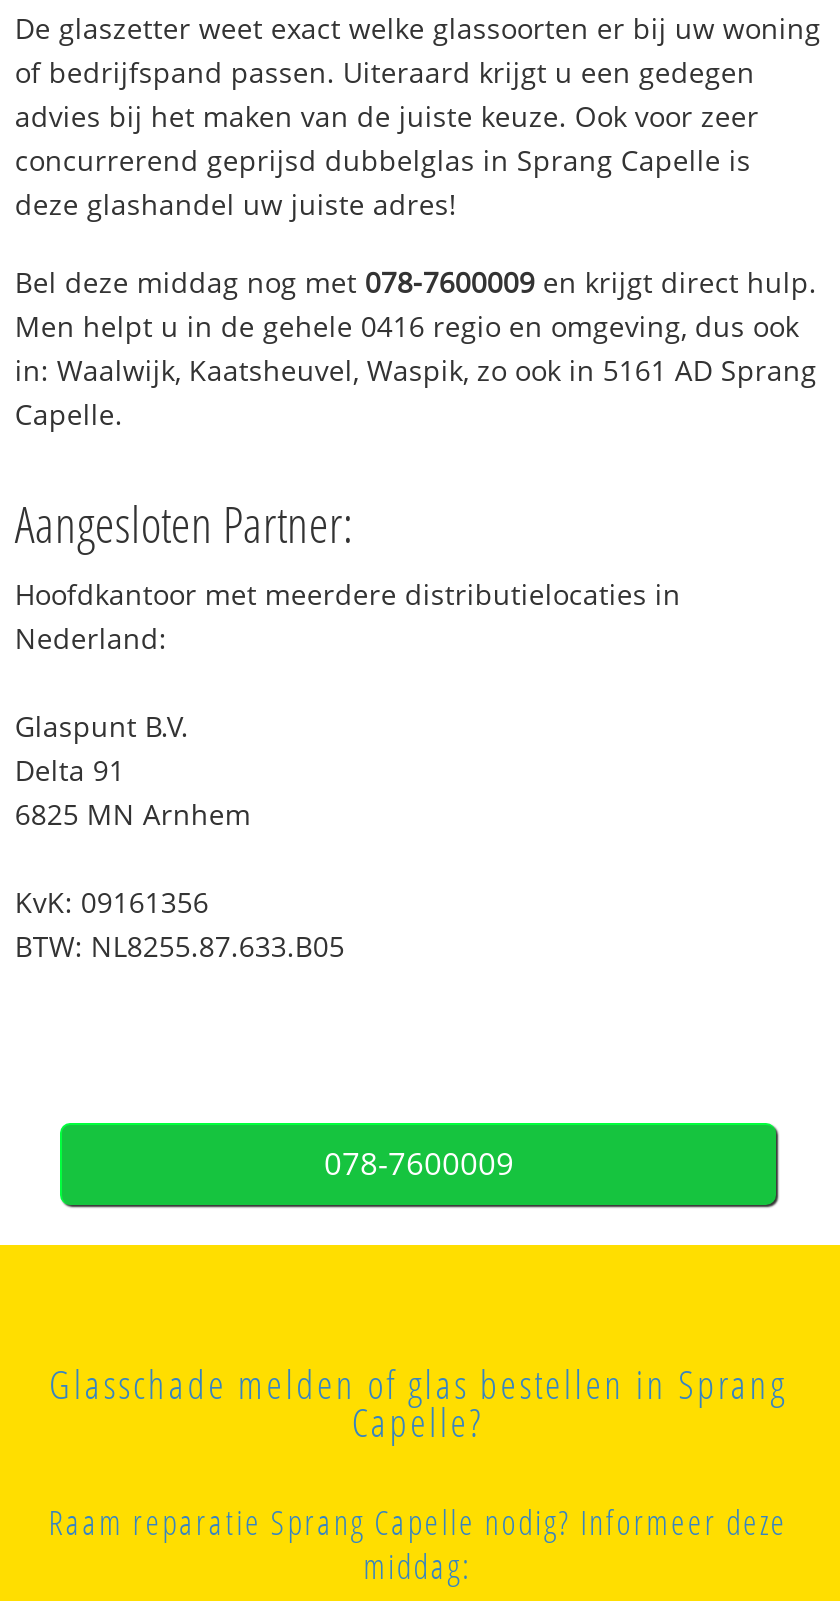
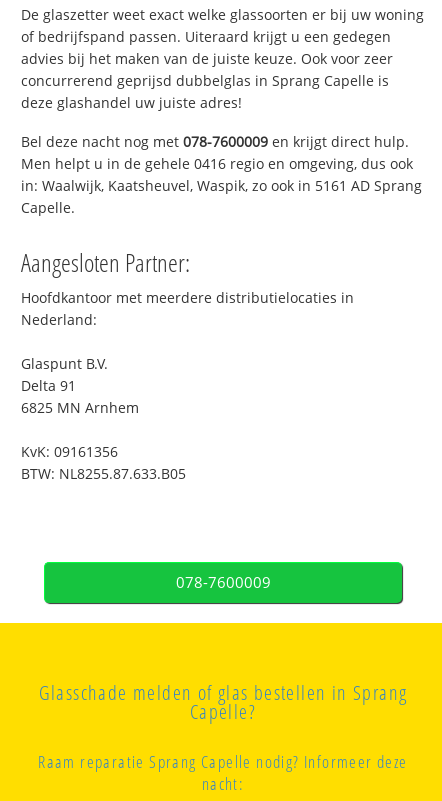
- Bel deze middag nog met 078-7600009 en krijgt direct hulp.
+ Bel deze nacht nog met 078-7600009 en krijgt direct hulp.

- middag:
+ nacht:
